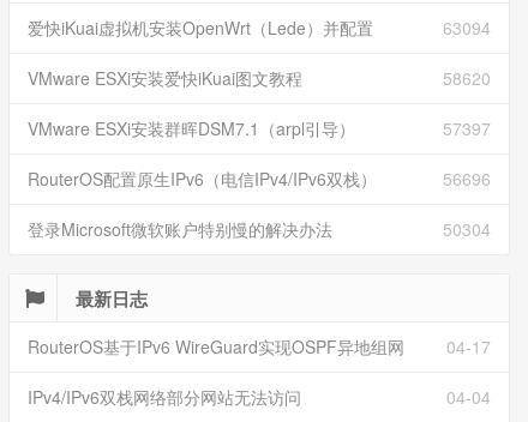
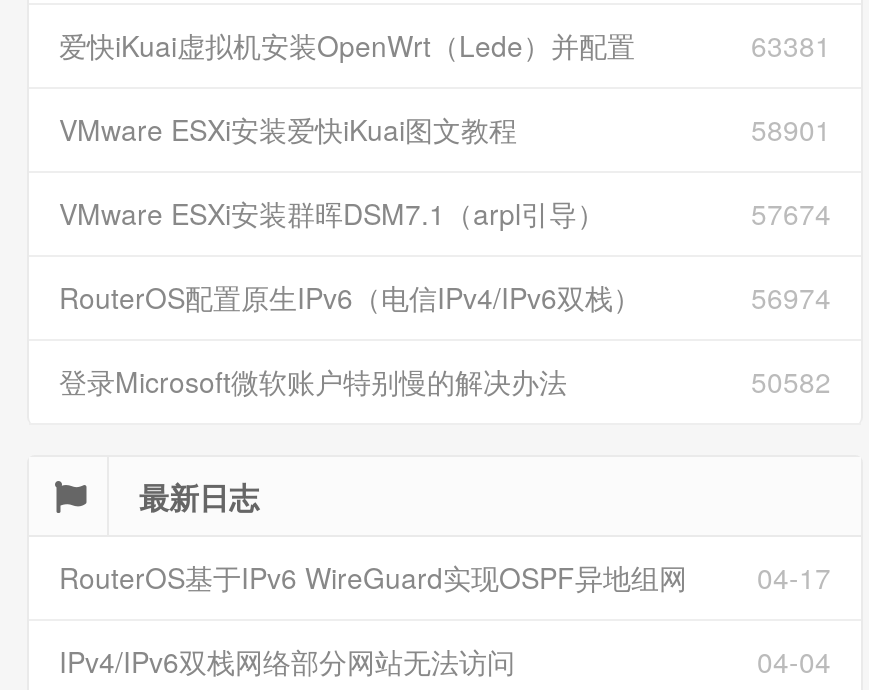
- 63094
+ 63381

- 58620
+ 58901

- 57397
+ 57674

- 56696
+ 56974

- 50304
+ 50582
